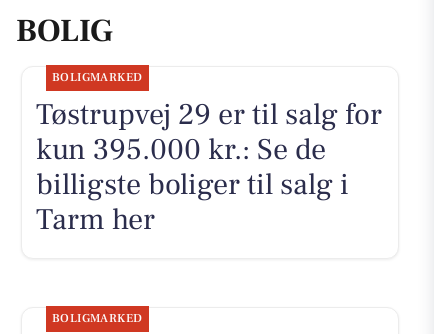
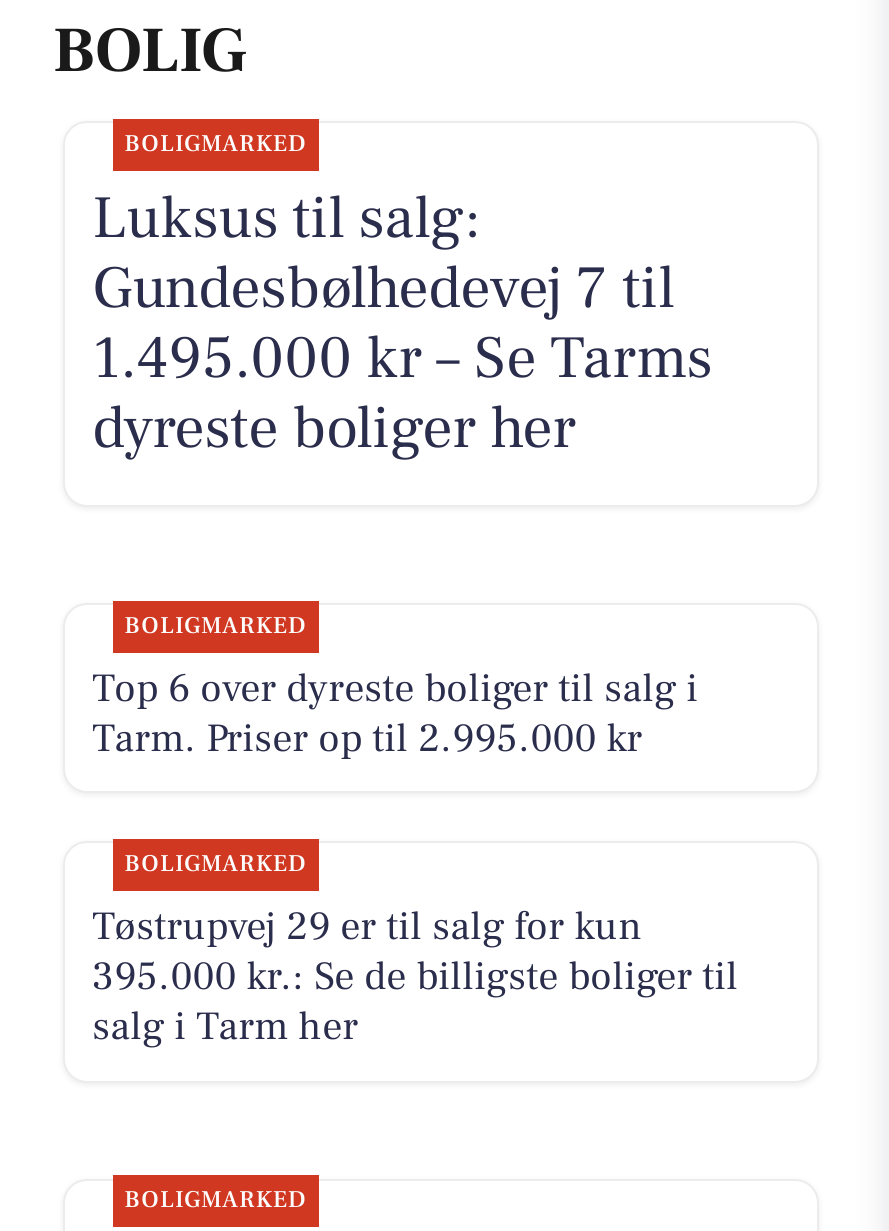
- Tøstrupvej 29 er til salg for
- kun 395.000 kr.: Se de
- billigste boliger til salg i
- Tarm her
+ Luksus til salg:
+ Gundesbølhedevej 7 til
+ 1.495.000 kr – Se Tarms
+ dyreste boliger her
+ BOLIGMARKED
+ Top 6 over dyreste boliger til salg i
+ Tarm. Priser op til 2.995.000 kr
+ BOLIGMARKED
+ Tøstrupvej 29 er til salg for kun
+ 395.000 kr.: Se de billigste boliger til
+ salg i Tarm her
